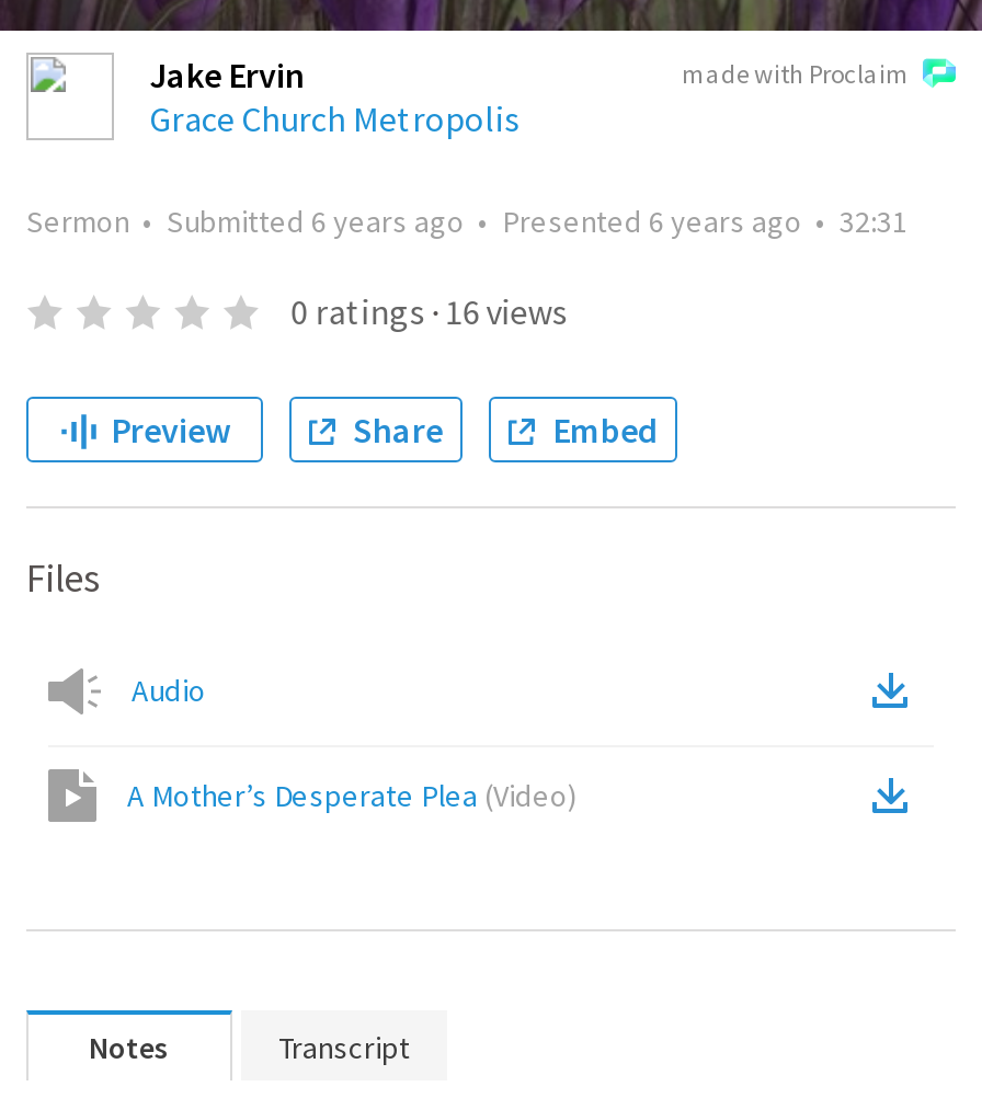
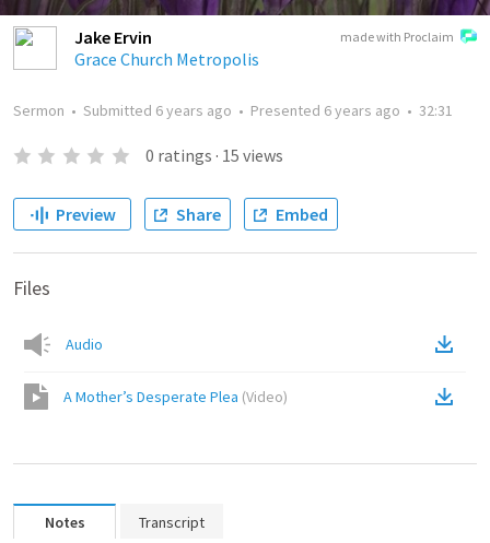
- 0 ratings · 16 views
+ 0 ratings · 15 views
